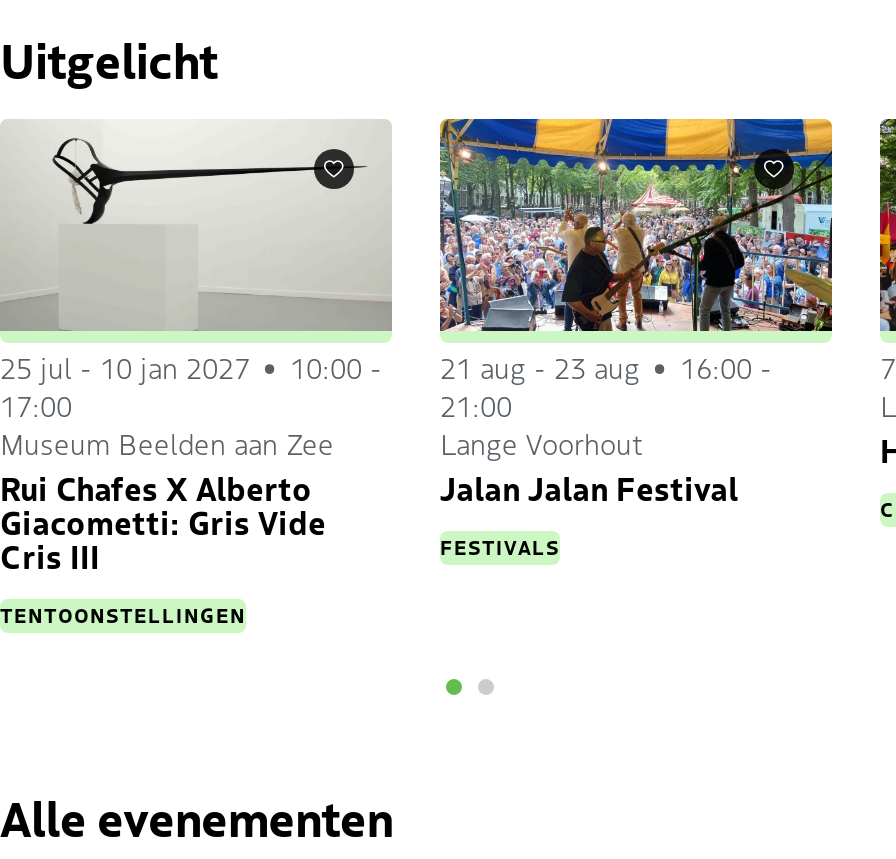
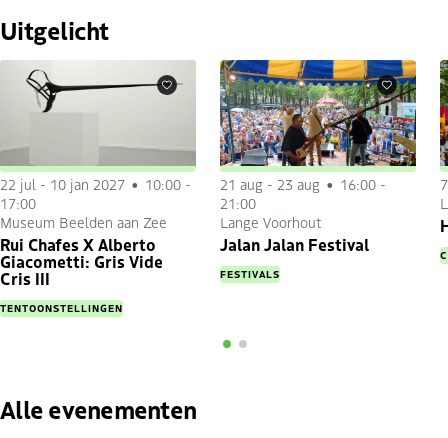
- 25 jul - 10 jan 2027 10:00 - 21 aug - 23 aug 16:00 -
+ 22 jul - 10 jan 2027 10:00 - 21 aug - 23 aug 16:00 -
